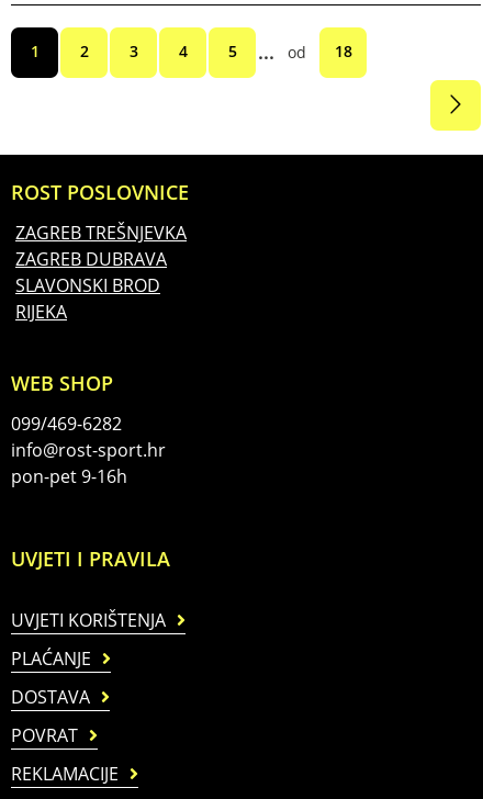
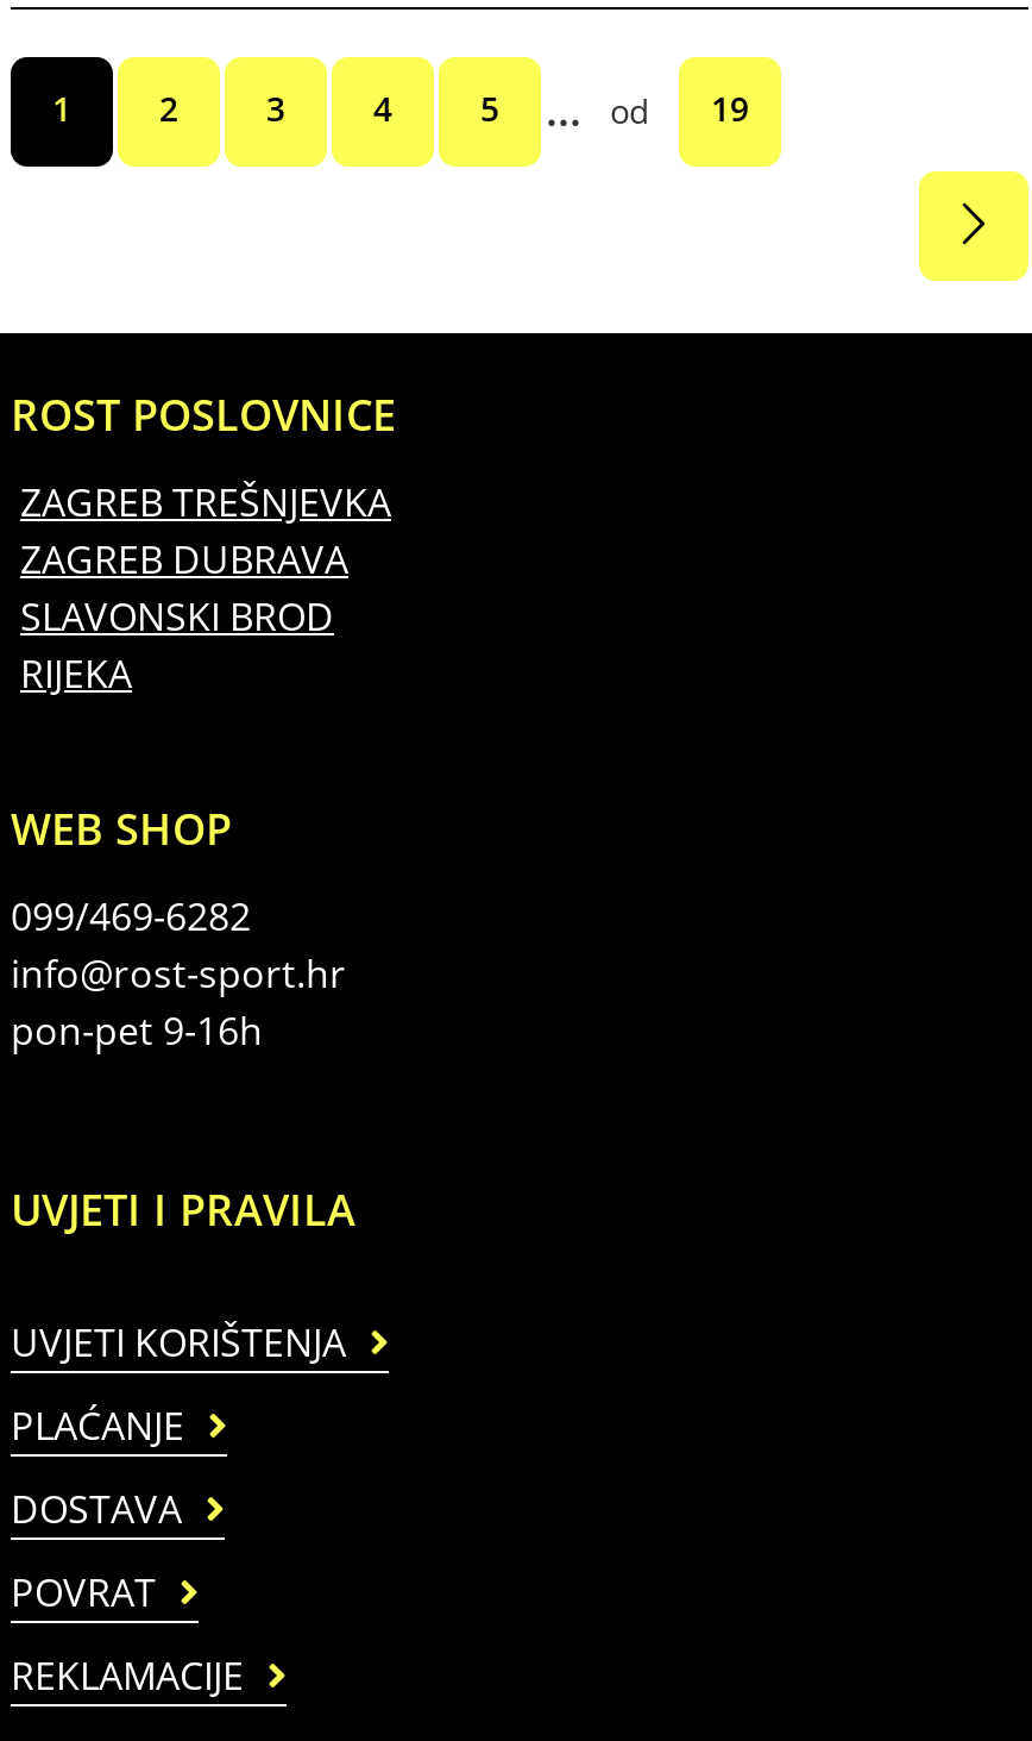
- 18
+ 19
